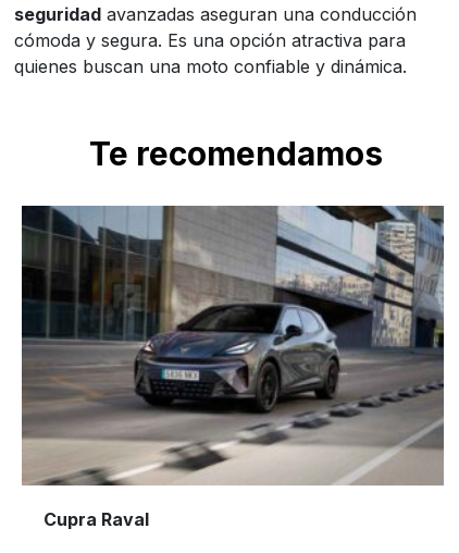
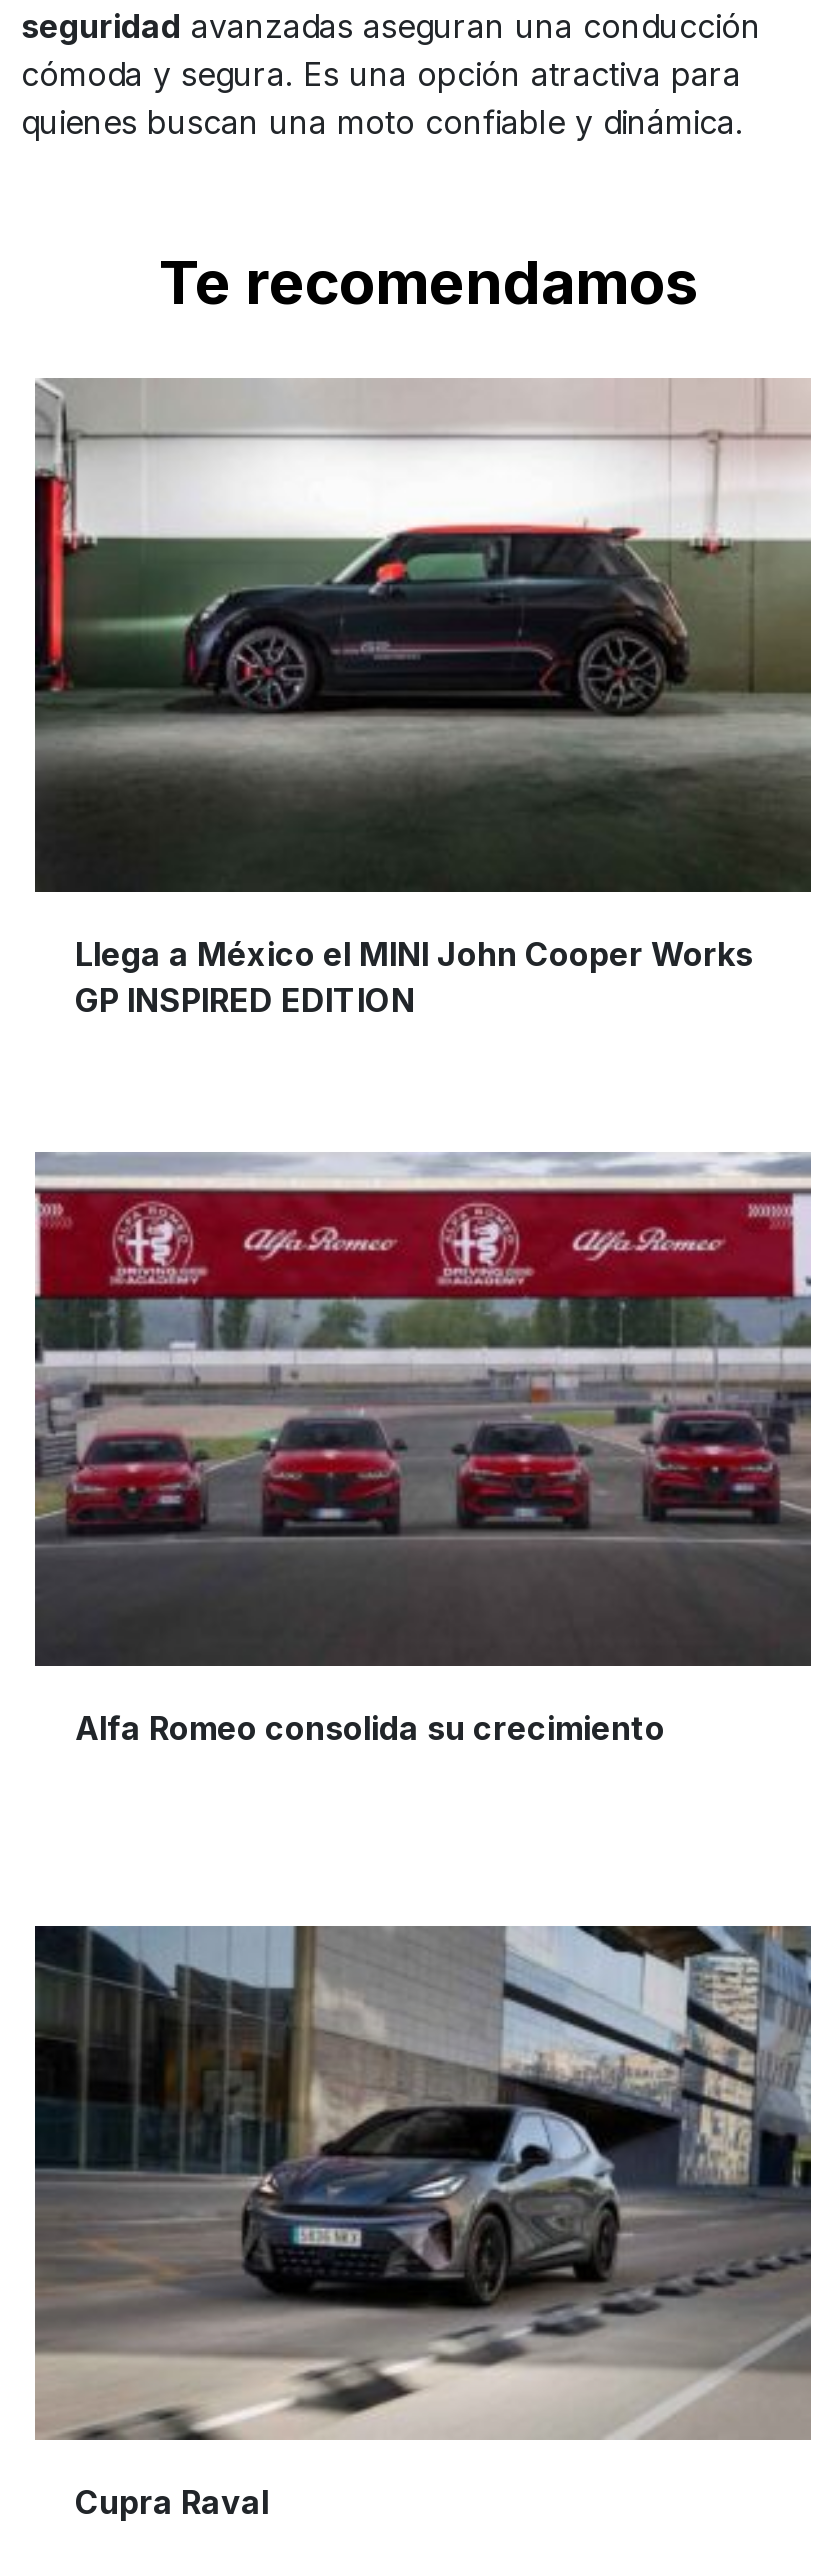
+ [image]
+ Alfa Romeo consolida su crecimiento

+ [image]
+ Llega a México el MINI John Cooper Works
+ GP INSPIRED EDITION
